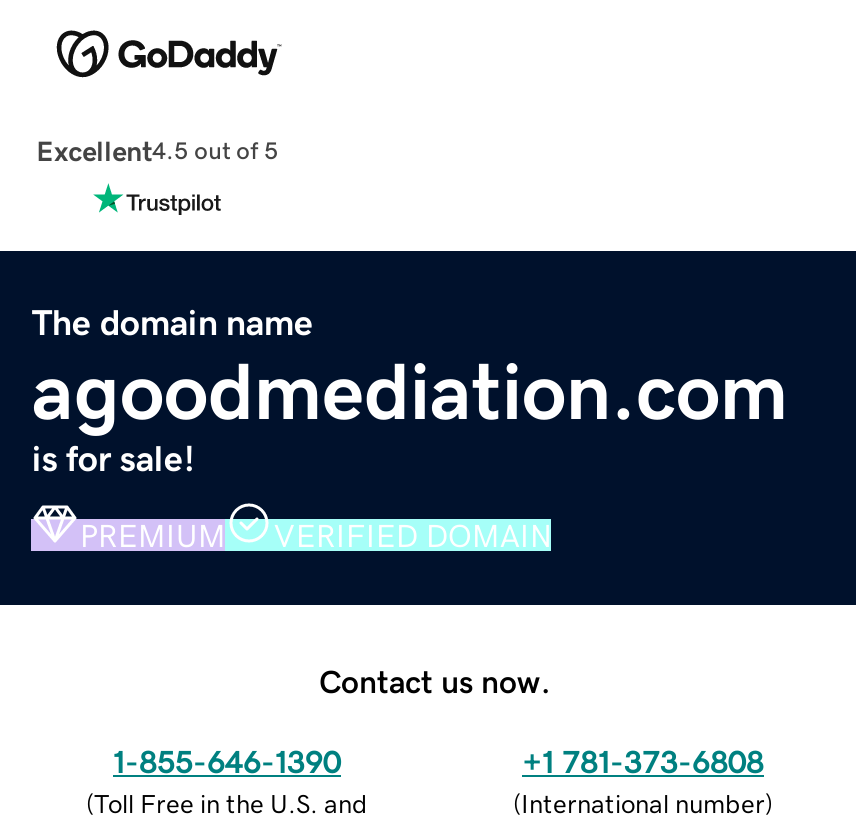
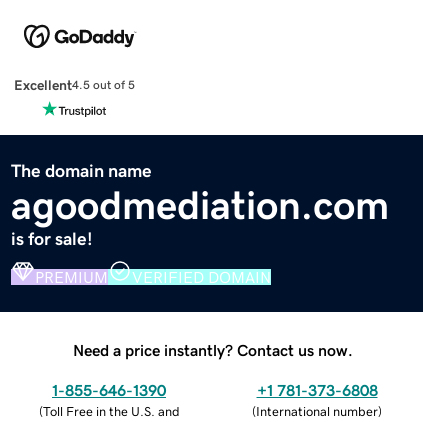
- Contact us now.
+ Need a price instantly? Contact us now.
